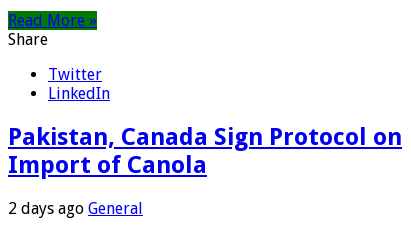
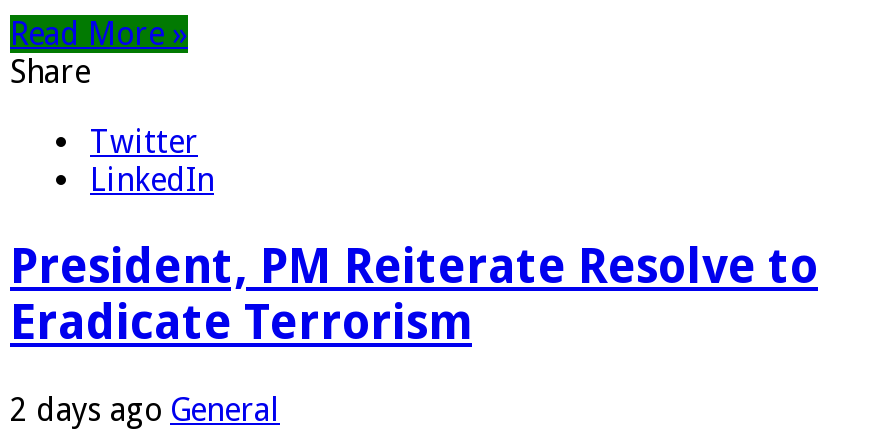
- Pakistan, Canada Sign Protocol on
- Import of Canola
+ President, PM Reiterate Resolve to
+ Eradicate Terrorism
